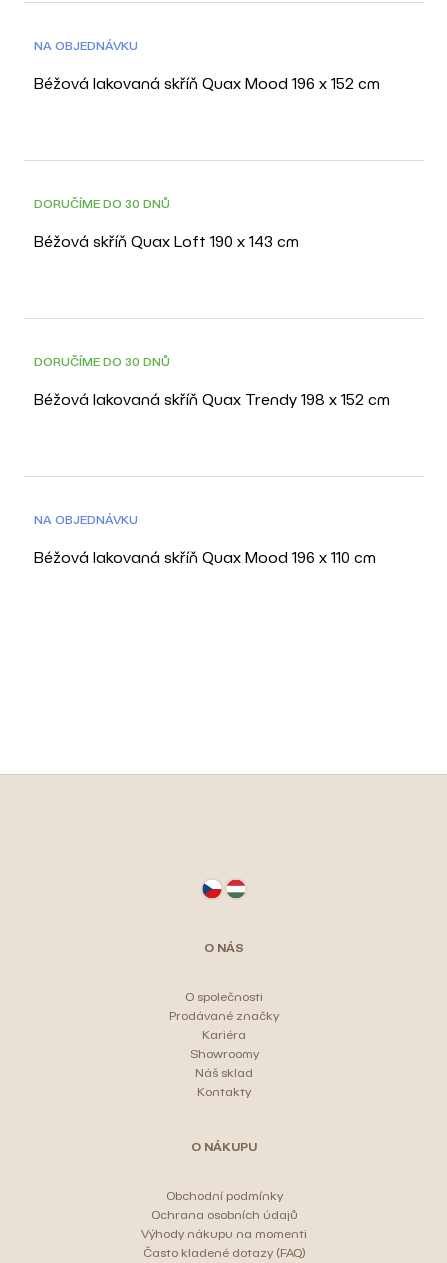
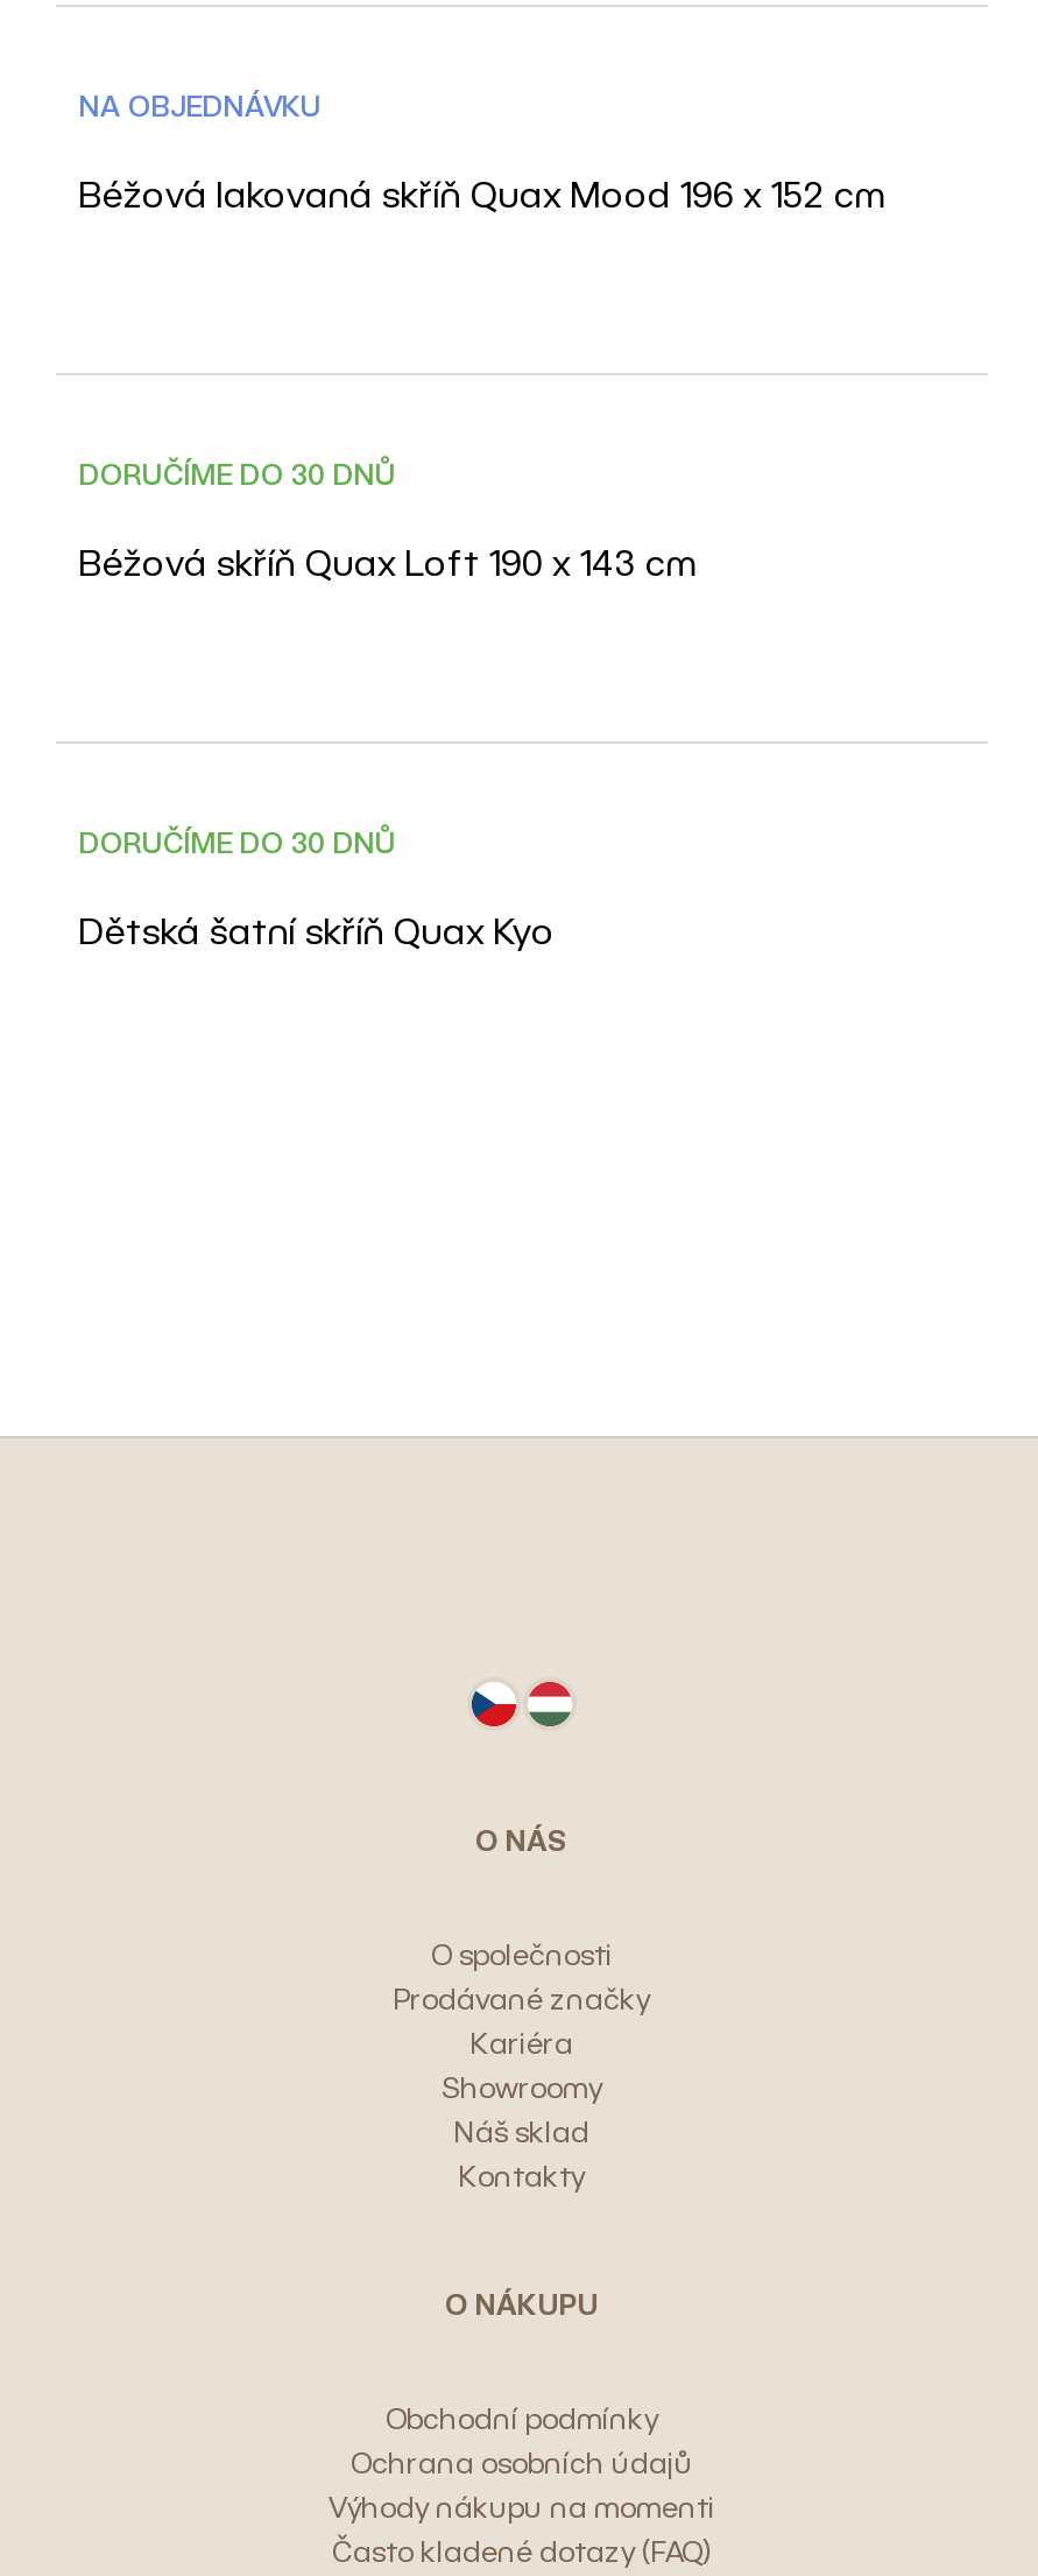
- Béžová lakovaná skříň Quax Trendy 198 x 152 cm
+ Dětská šatní skříň Quax Kyo

- NA OBJEDNÁVKU

- Béžová lakovaná skříň Quax Mood 196 x 110 cm
